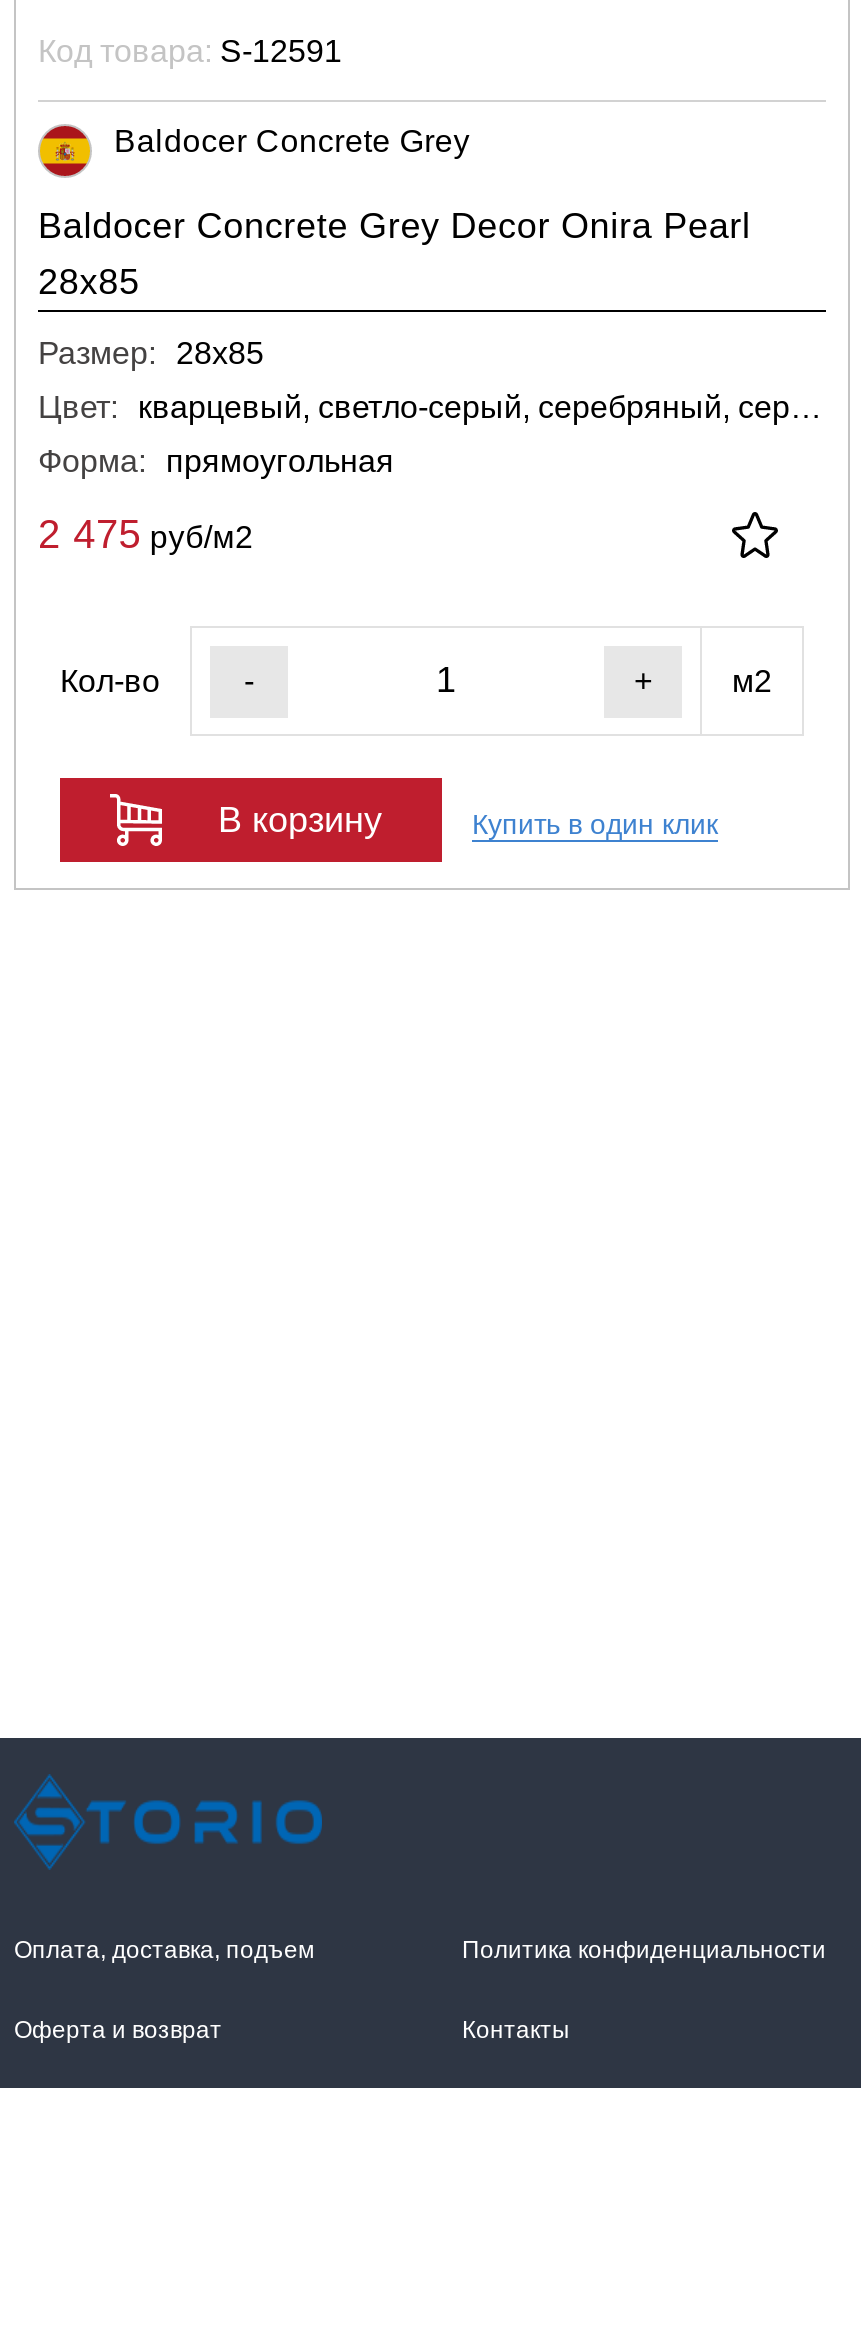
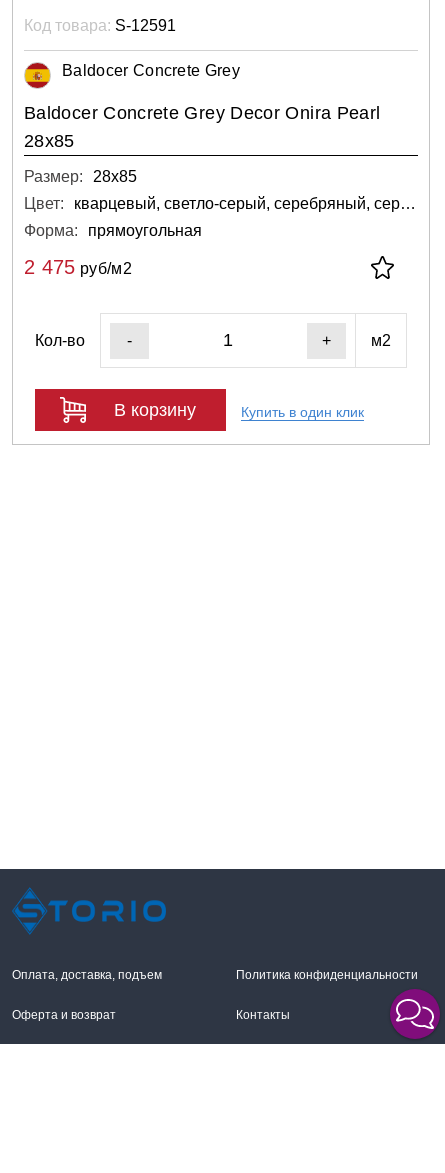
+ [image]
